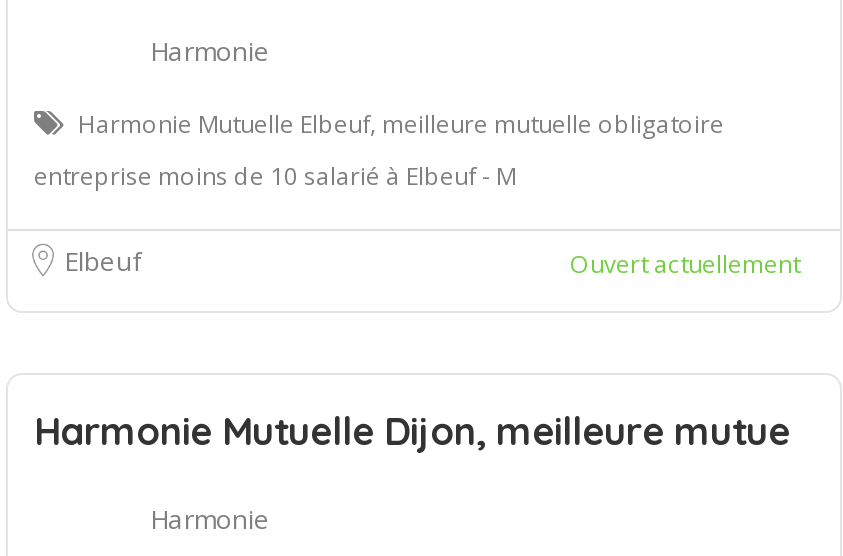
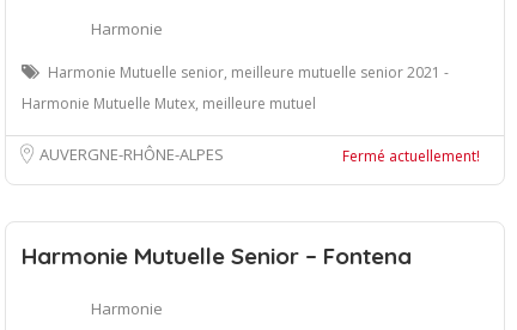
- Harmonie Mutuelle Elbeuf, meilleure mutuelle obligatoire
+ Harmonie Mutuelle senior, meilleure mutuelle senior 2021 -

- entreprise moins de 10 salarié à Elbeuf - M
+ Harmonie Mutuelle Mutex, meilleure mutuel

- Elbeuf
- Ouvert actuellement
+ AUVERGNE-RHÔNE-ALPES
+ Fermé actuellement!

- Harmonie Mutuelle Dijon, meilleure mutue
+ Harmonie Mutuelle Senior – Fontena
